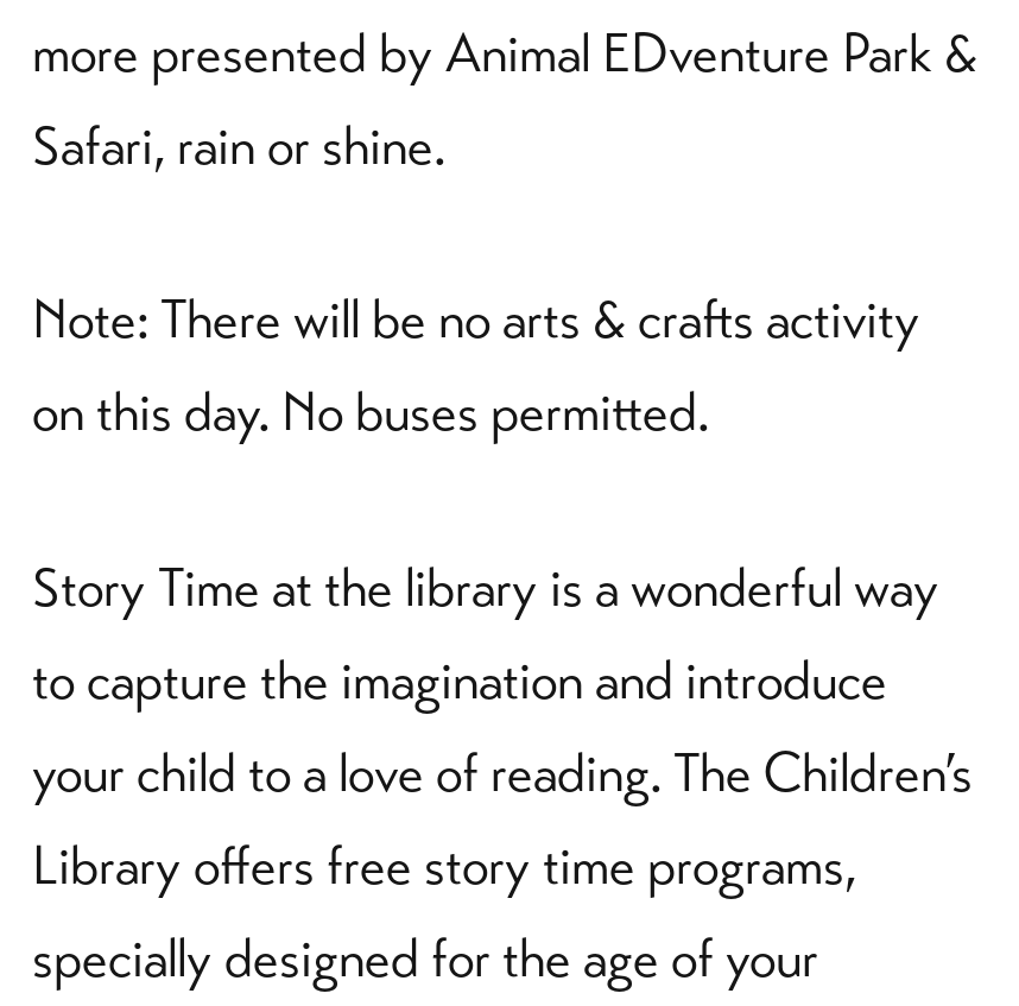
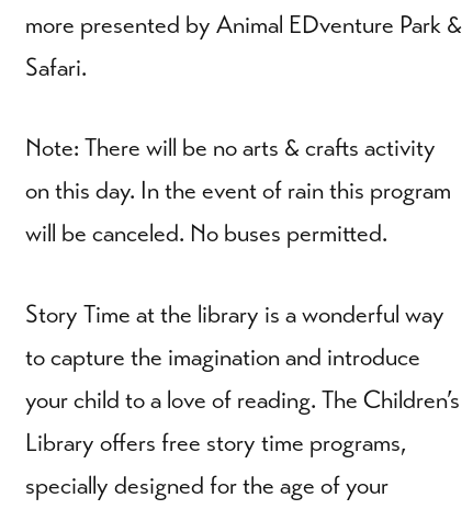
- Safari, rain or shine.
+ Safari.

- on this day. No buses permitted.
+ on this day. In the event of rain this program
+ will be canceled. No buses permitted.
